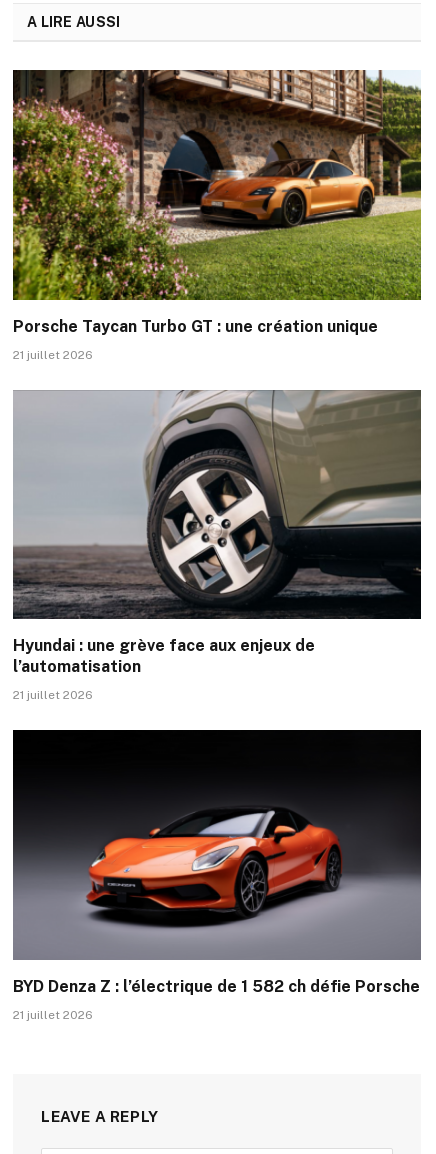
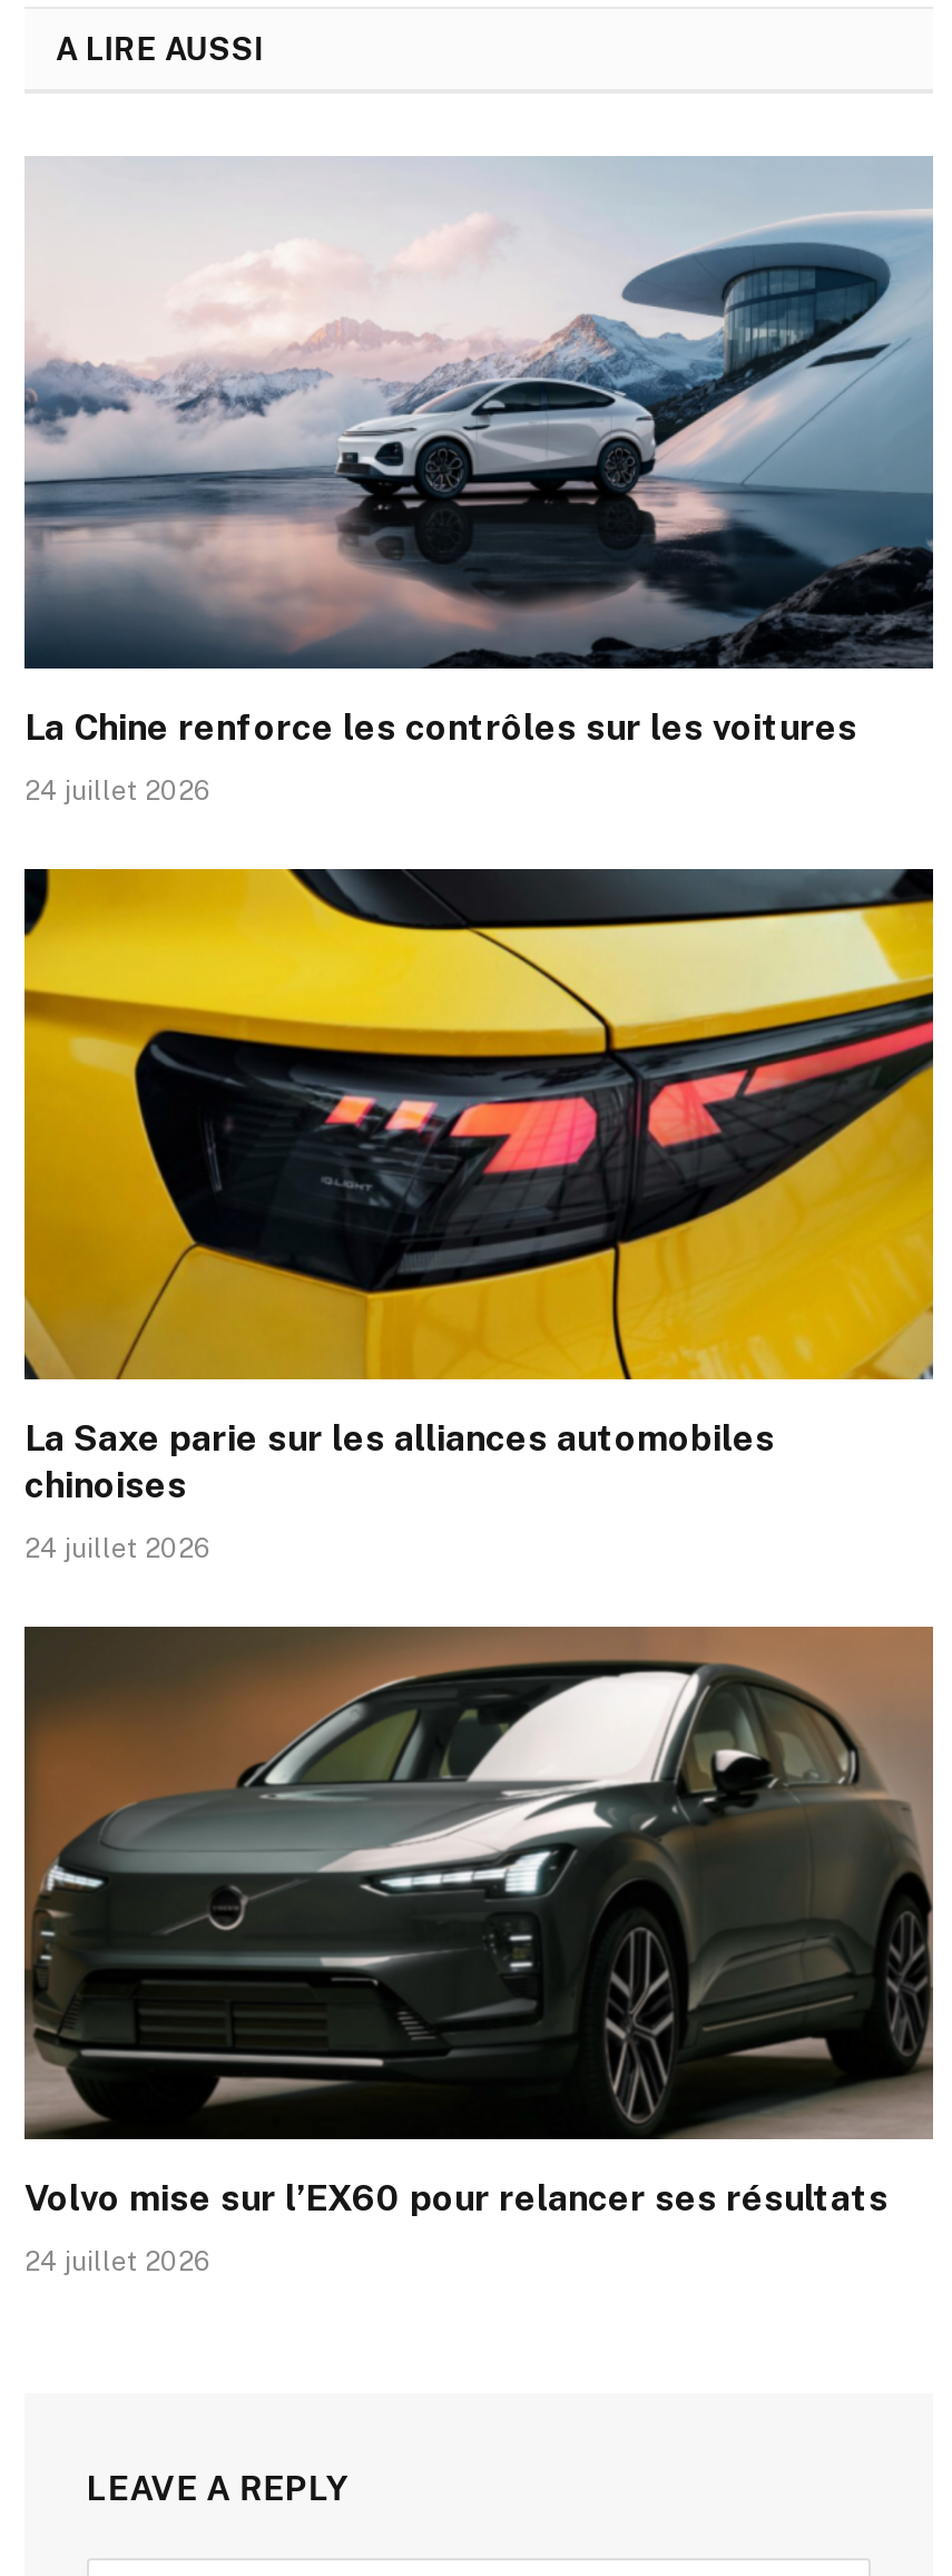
- [image]
- Porsche Taycan Turbo GT : une création unique
+ [image]
+ La Chine renforce les contrôles sur les voitures

- 21 juillet 2026
+ 24 juillet 2026

- [image]
- Hyundai : une grève face aux enjeux de
- l’automatisation
+ [image]
+ La Saxe parie sur les alliances automobiles
+ chinoises

- 21 juillet 2026
+ 24 juillet 2026

- [image]
- BYD Denza Z : l’électrique de 1 582 ch défie Porsche
+ [image]
+ Volvo mise sur l’EX60 pour relancer ses résultats

- 21 juillet 2026
+ 24 juillet 2026
